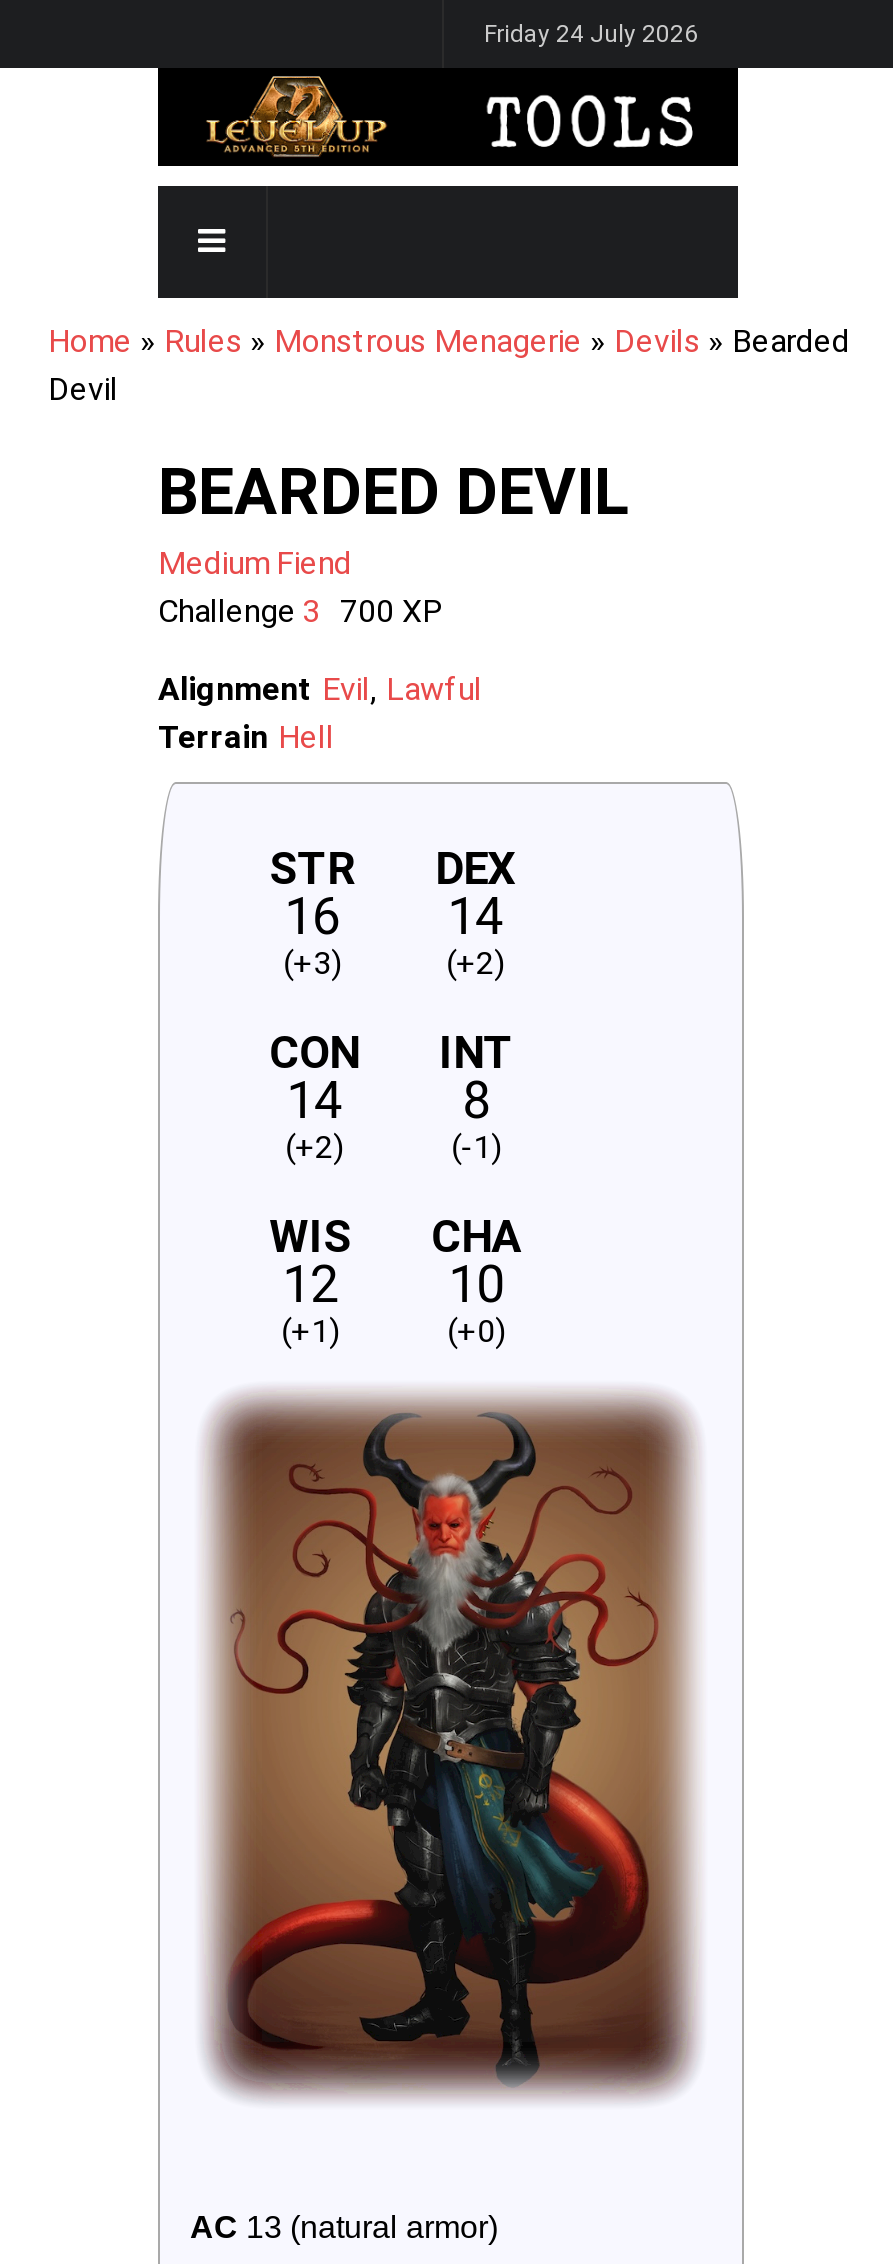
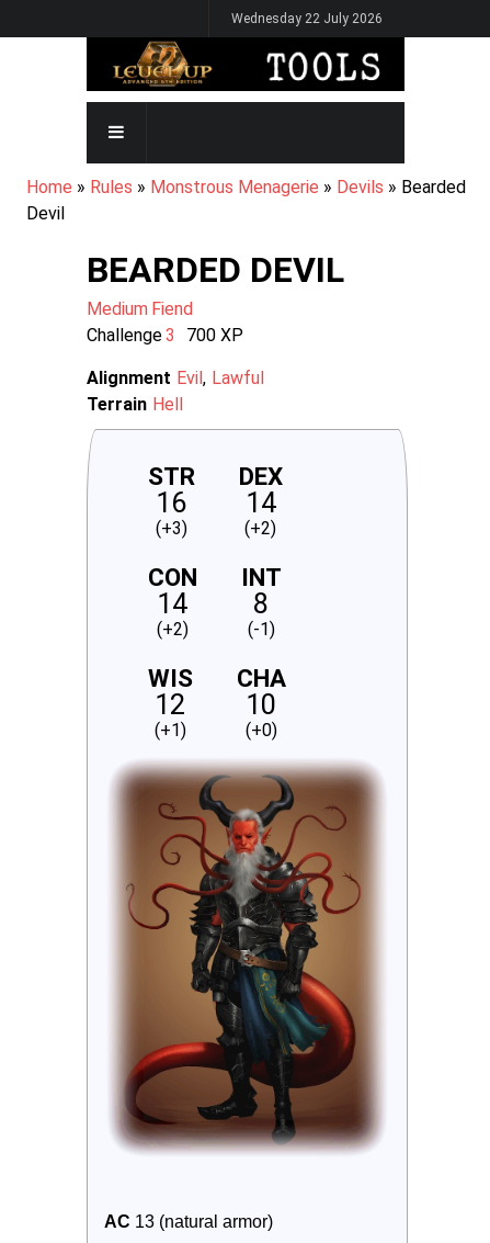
- Friday 24 July 2026
+ Wednesday 22 July 2026
